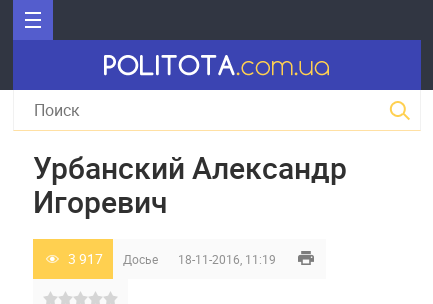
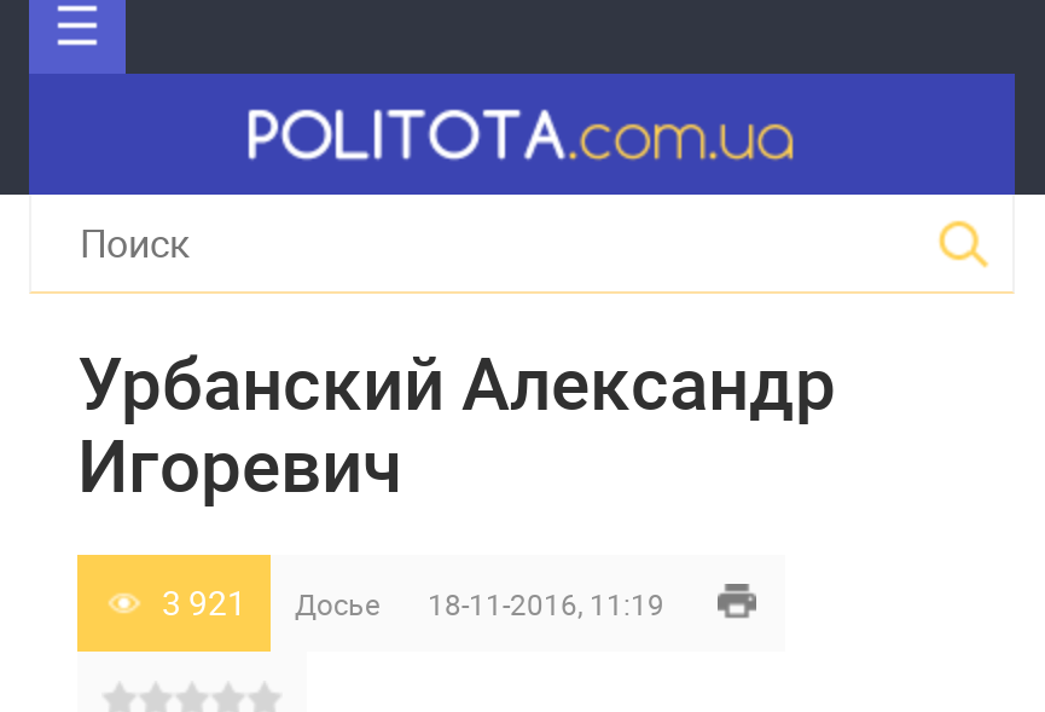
- 3 917 Досье 18-11-2016, 11:19
+ 3 921 Досье 18-11-2016, 11:19
